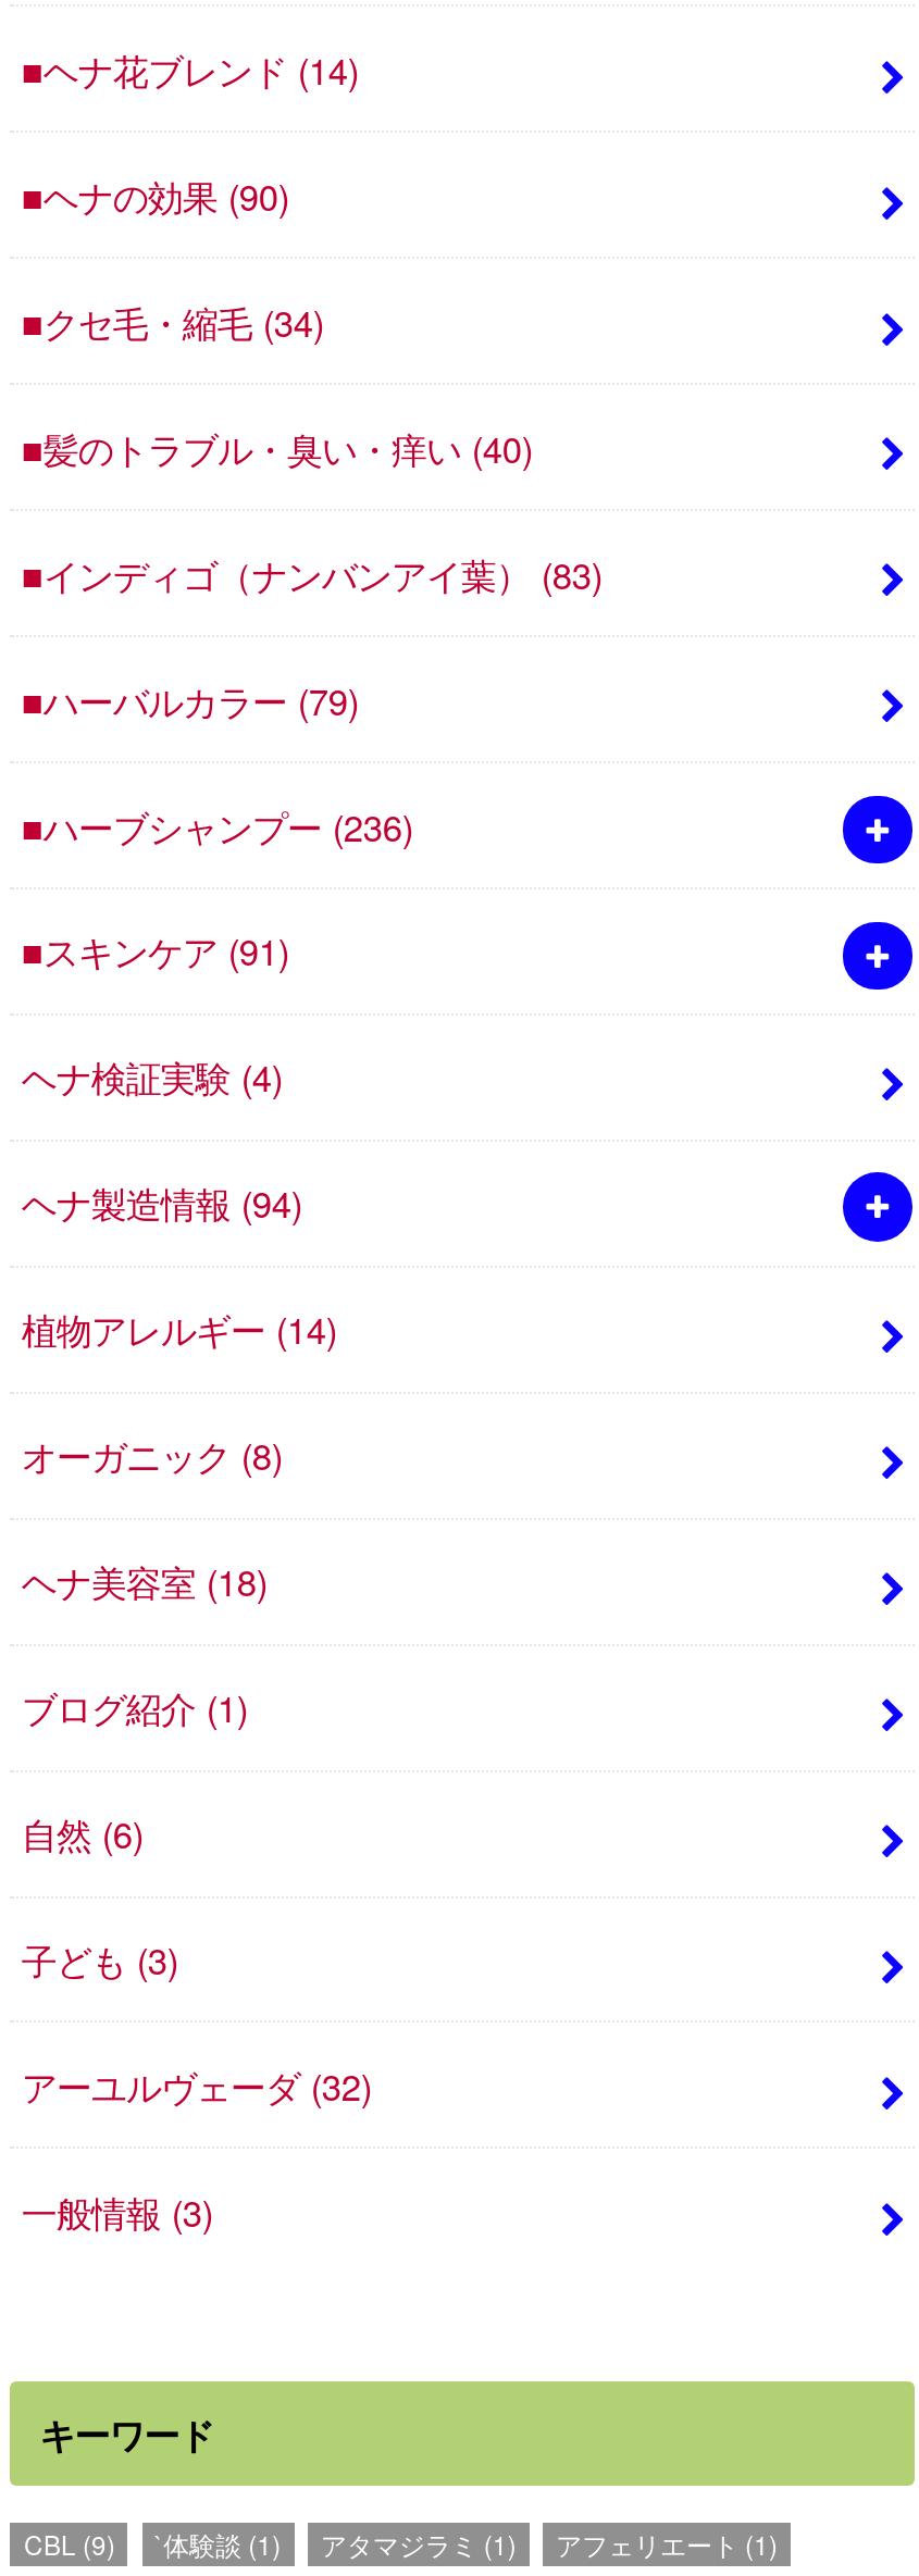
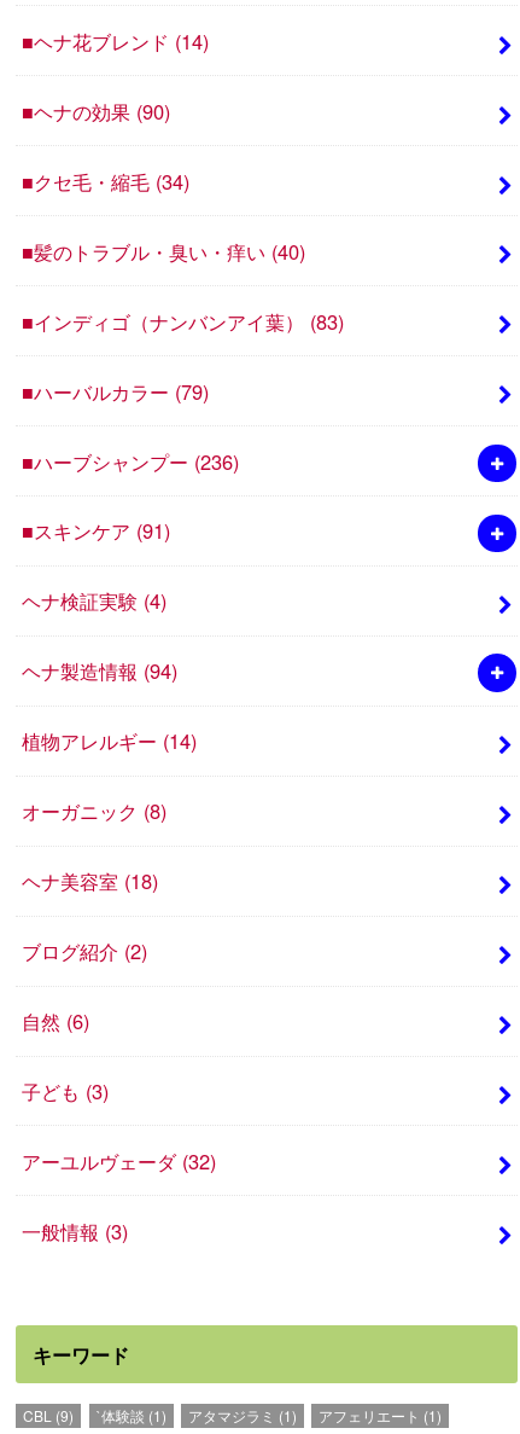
- ブログ紹介(1)
+ ブログ紹介(2)
